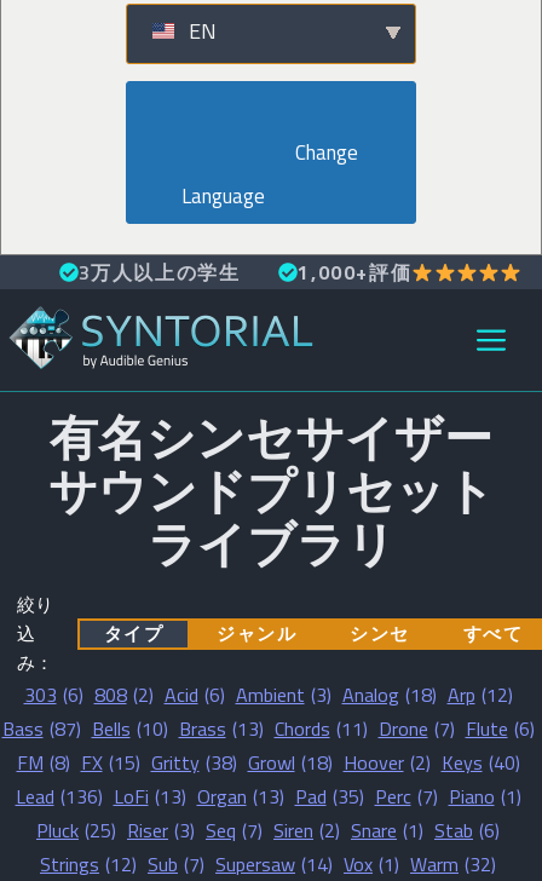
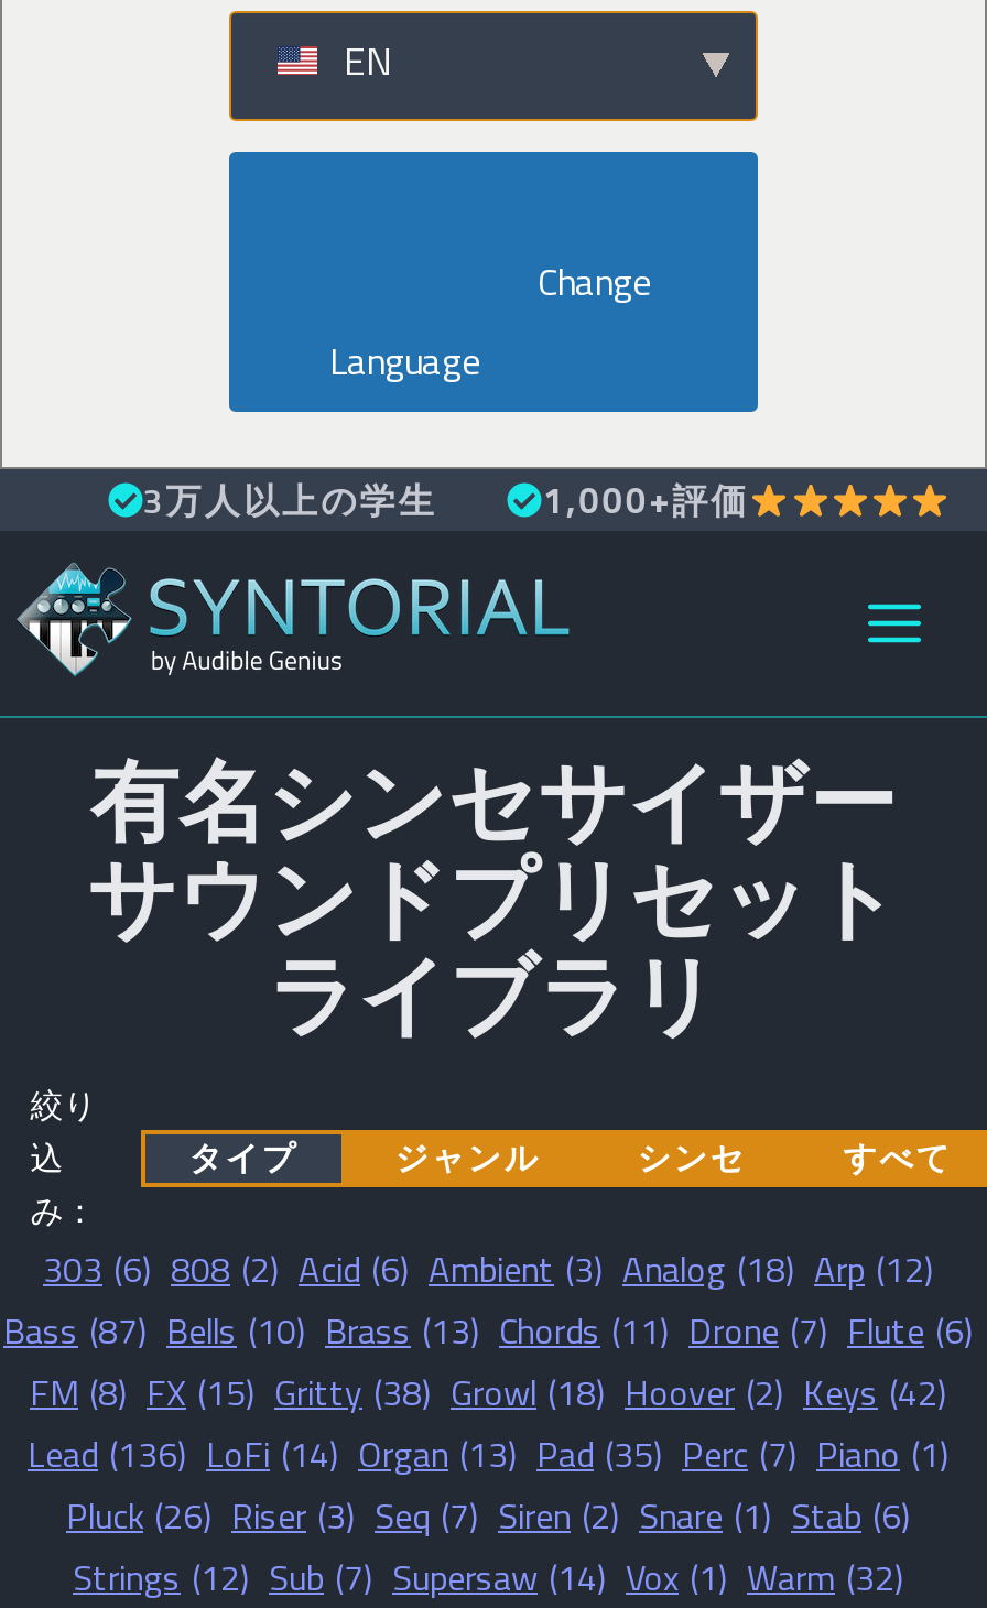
- FM (8) FX (15) Gritty (38) Growl (18) Hoover (2) Keys (40)
+ FM (8) FX (15) Gritty (38) Growl (18) Hoover (2) Keys (42)

- Lead (136) LoFi (13) Organ (13) Pad (35) Perc (7) Piano (1)
+ Lead (136) LoFi (14) Organ (13) Pad (35) Perc (7) Piano (1)

- Pluck (25) Riser (3) Seq (7) Siren (2) Snare (1) Stab (6)
+ Pluck (26) Riser (3) Seq (7) Siren (2) Snare (1) Stab (6)
